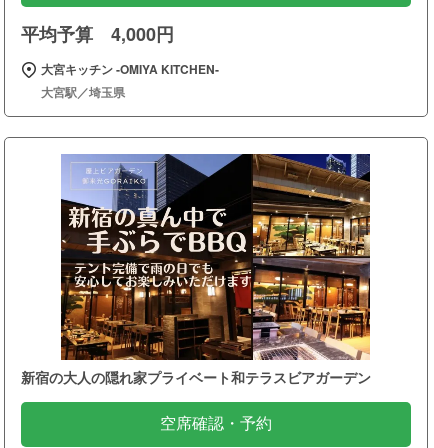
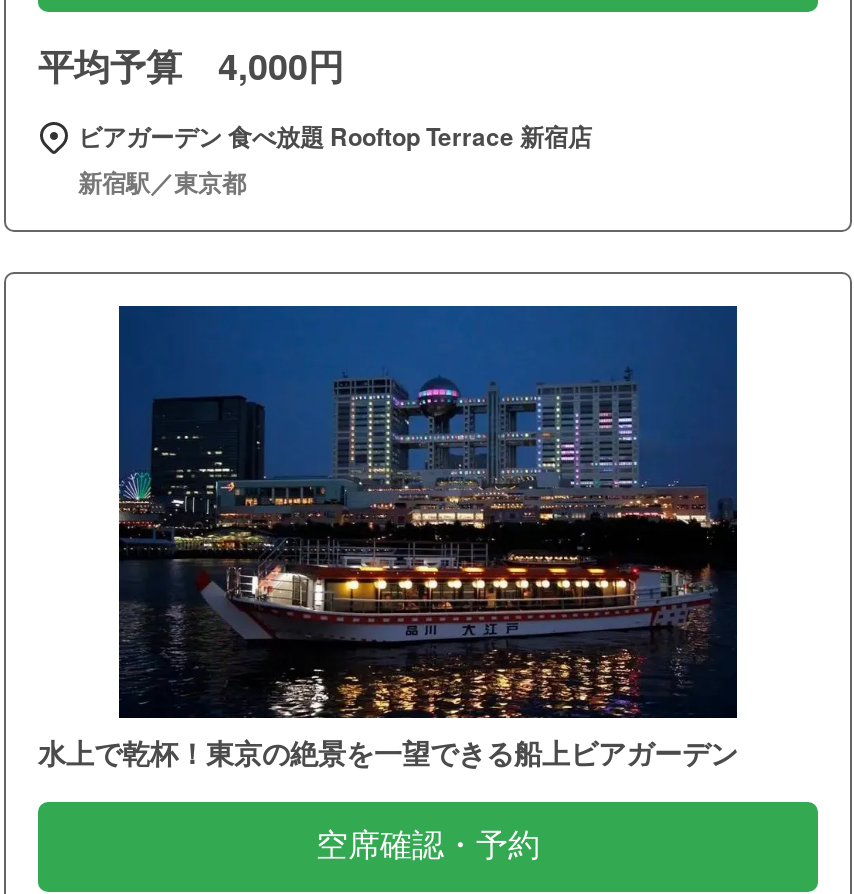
- 大宮キッチン ‐OMIYA KITCHEN‐
- 大宮駅／埼玉県
+ ビアガーデン 食べ放題 Rooftop Terrace 新宿店
+ 新宿駅／東京都

- [image]
- 新宿の大人の隠れ家プライベート和テラスビアガーデン
+ [image]
+ 水上で乾杯！東京の絶景を一望できる船上ビアガーデン
